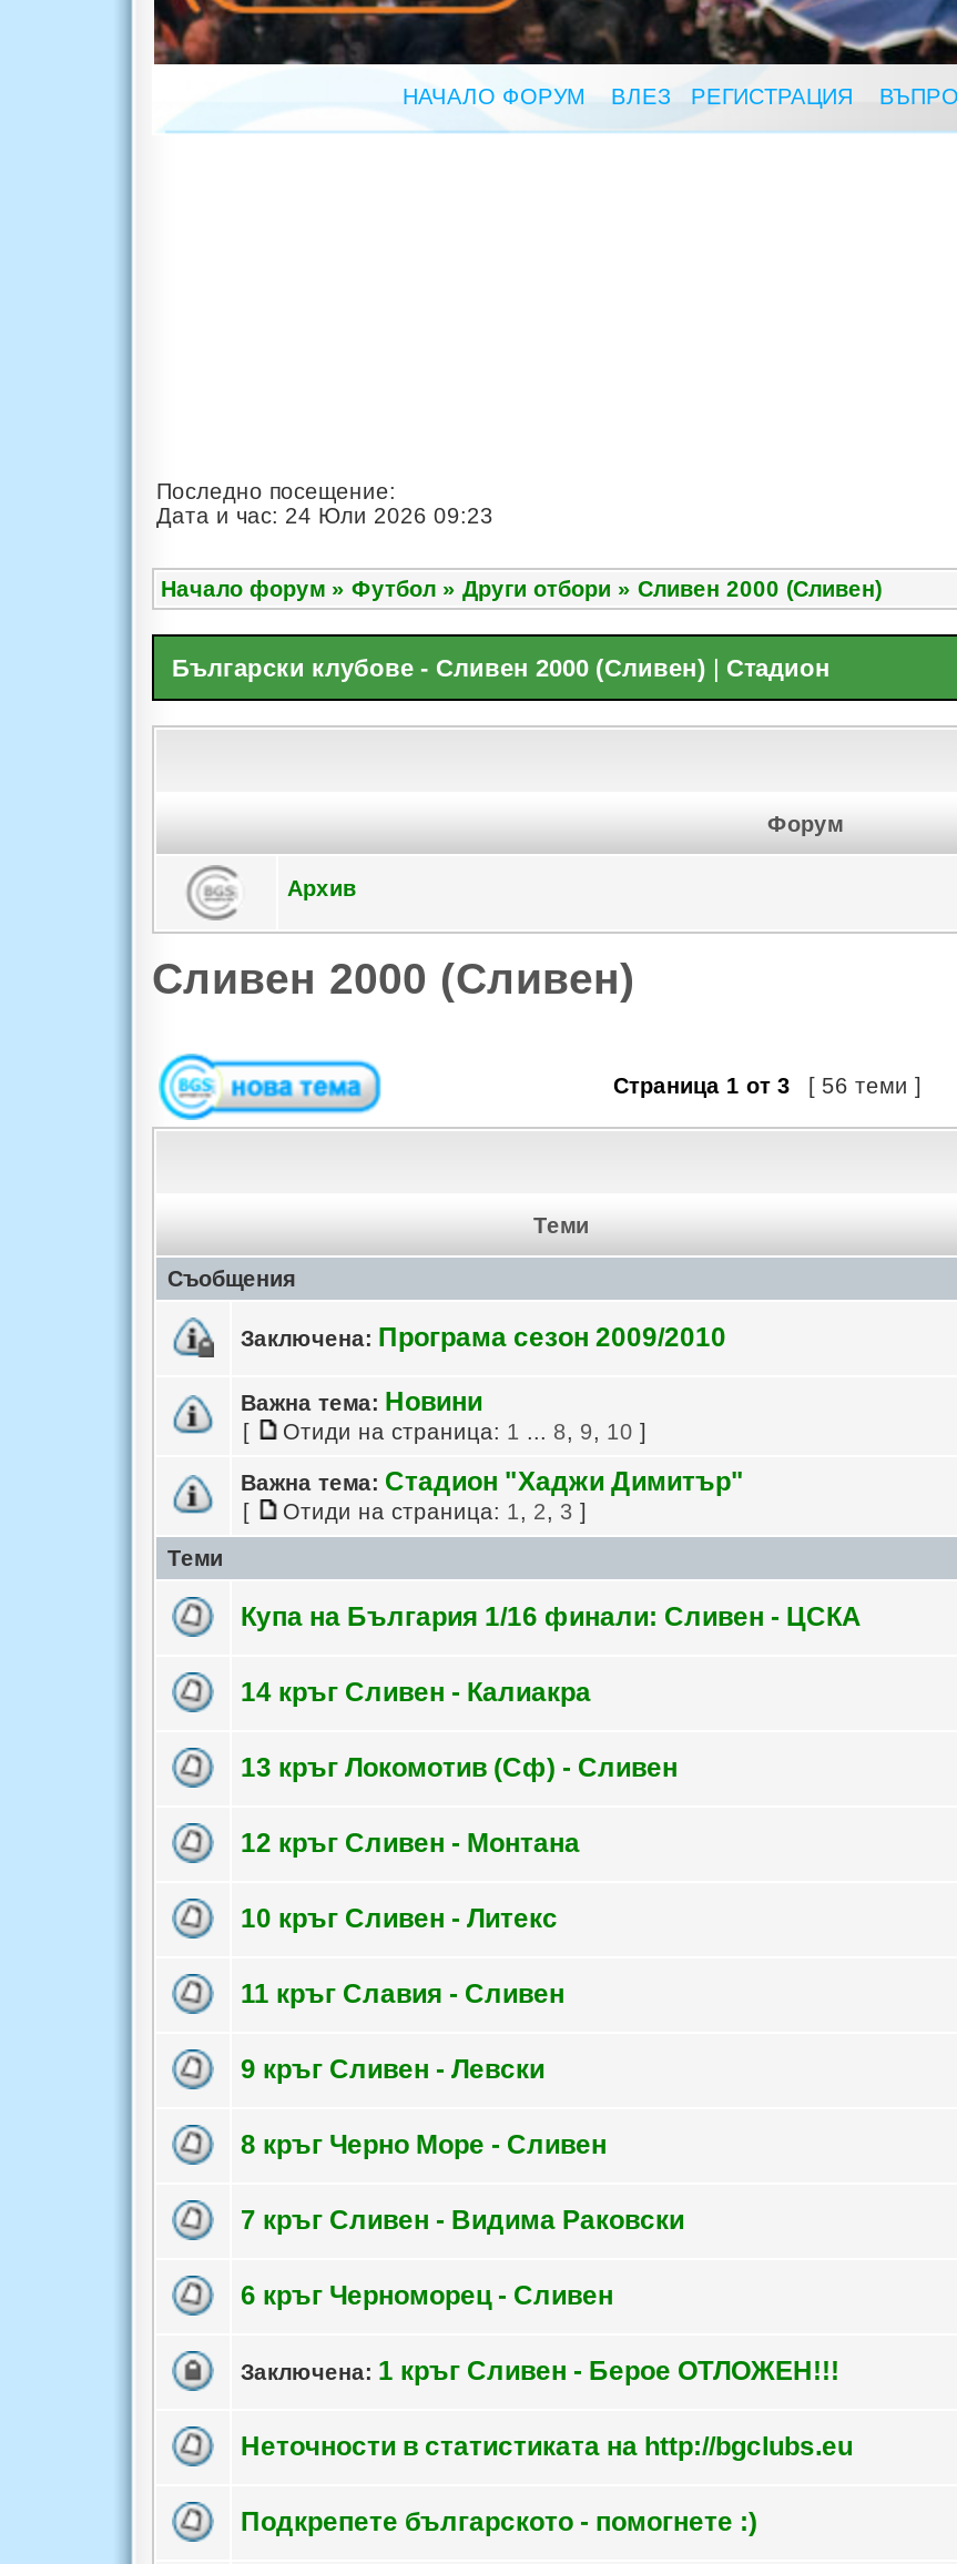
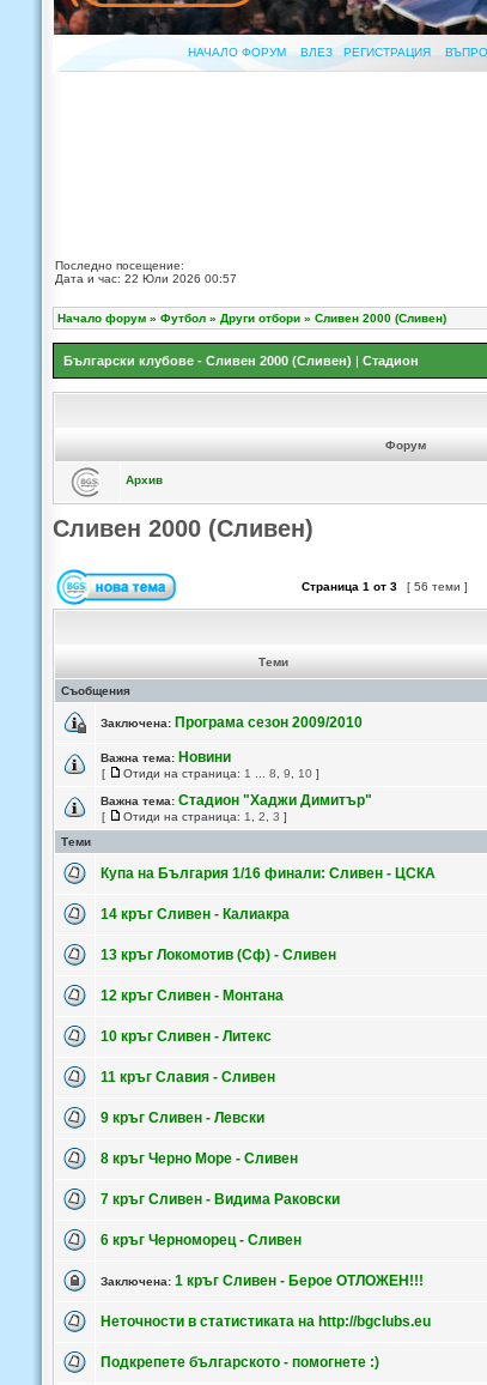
- Дата и час: 24 Юли 2026 09:23
+ Дата и час: 22 Юли 2026 00:57
